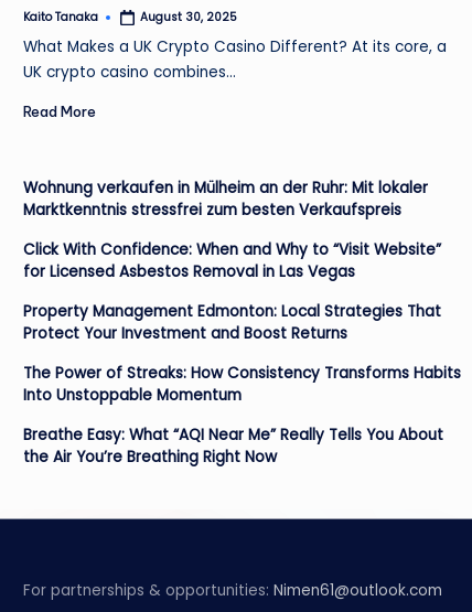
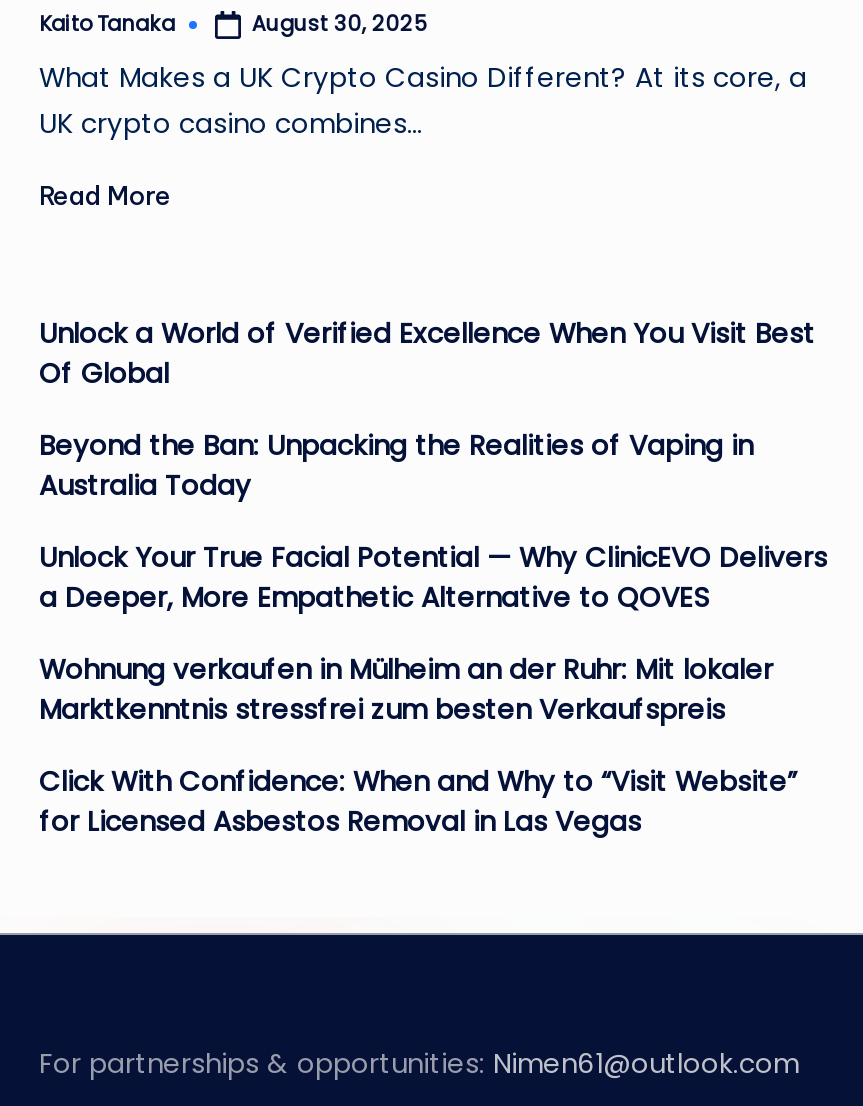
+ Unlock a World of Verified Excellence When You Visit Best
+ Of Global
+ Beyond the Ban: Unpacking the Realities of Vaping in
+ Australia Today
+ Unlock Your True Facial Potential — Why ClinicEVO Delivers
+ a Deeper, More Empathetic Alternative to QOVES

moved down: Wohnung verkaufen in Mülheim an der Ruhr: Mit lokaler | Marktkenntnis stressfrei zum besten Verkaufspreis | Click With Confidence: When and Why to “Visit Website” | for Licensed Asbestos Removal in Las Vegas

- Property Management Edmonton: Local Strategies That
- Protect Your Investment and Boost Returns
- The Power of Streaks: How Consistency Transforms Habits
- Into Unstoppable Momentum
- Breathe Easy: What “AQI Near Me” Really Tells You About
- the Air You’re Breathing Right Now
